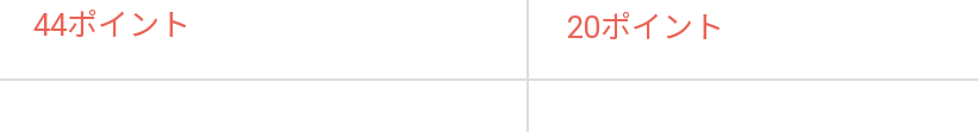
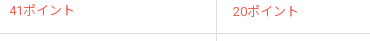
- 44ポイント
+ 41ポイント
